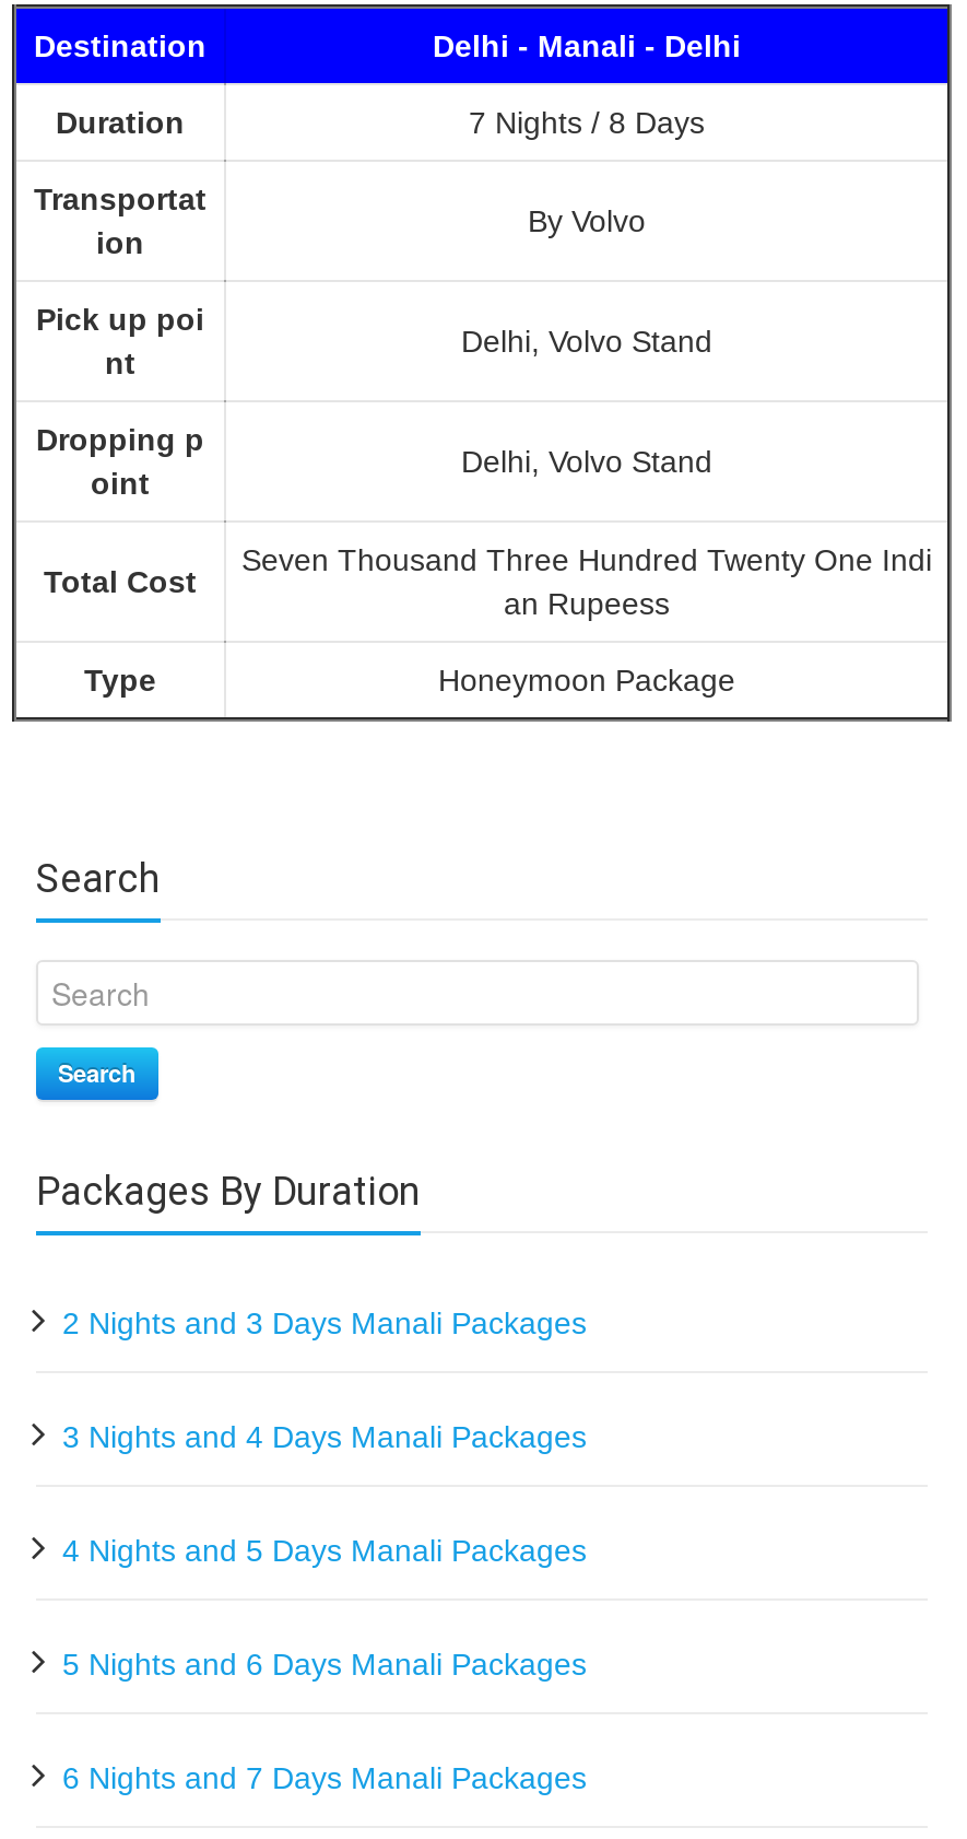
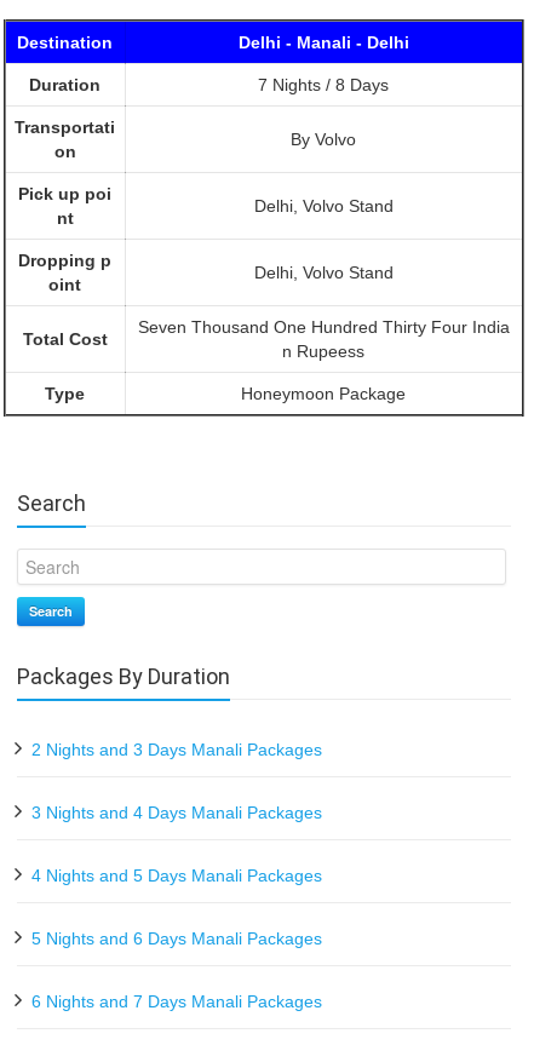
- Seven Thousand Three Hundred Twenty One Indi
+ Seven Thousand One Hundred Thirty Four India

- an Rupeess
+ n Rupeess
